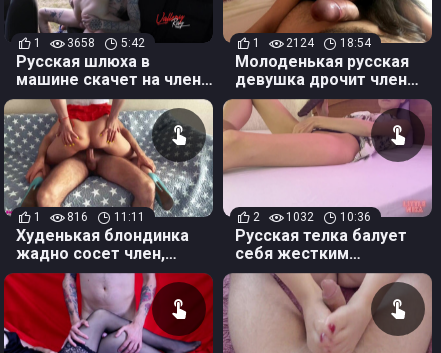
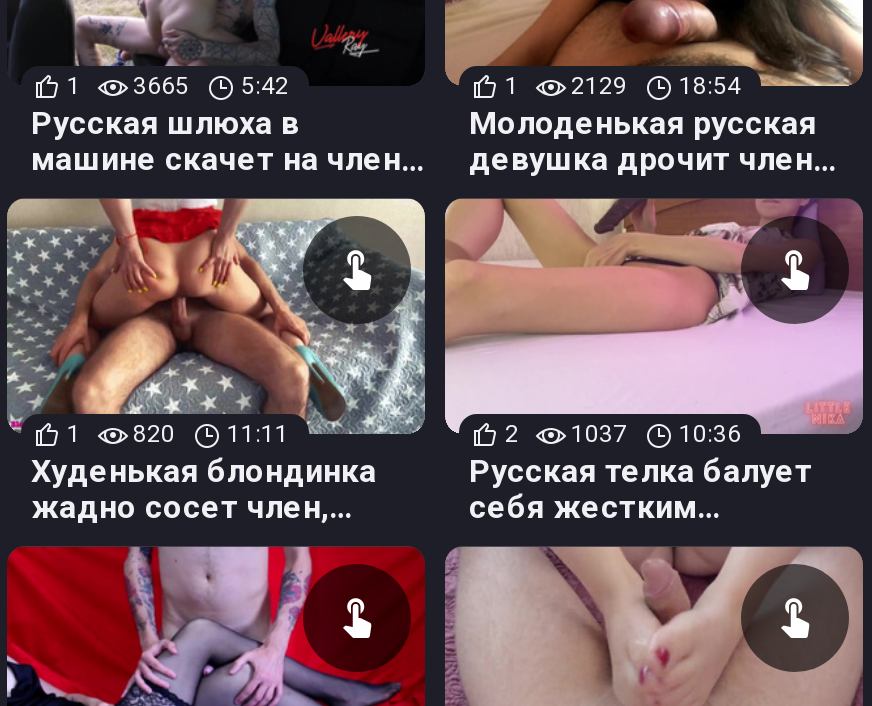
- 1 3658 5:42
+ 1 3665 5:42

- 1 2124 18:54
+ 1 2129 18:54

- 1 816 11:11
+ 1 820 11:11

- 2 1032 10:36
+ 2 1037 10:36
